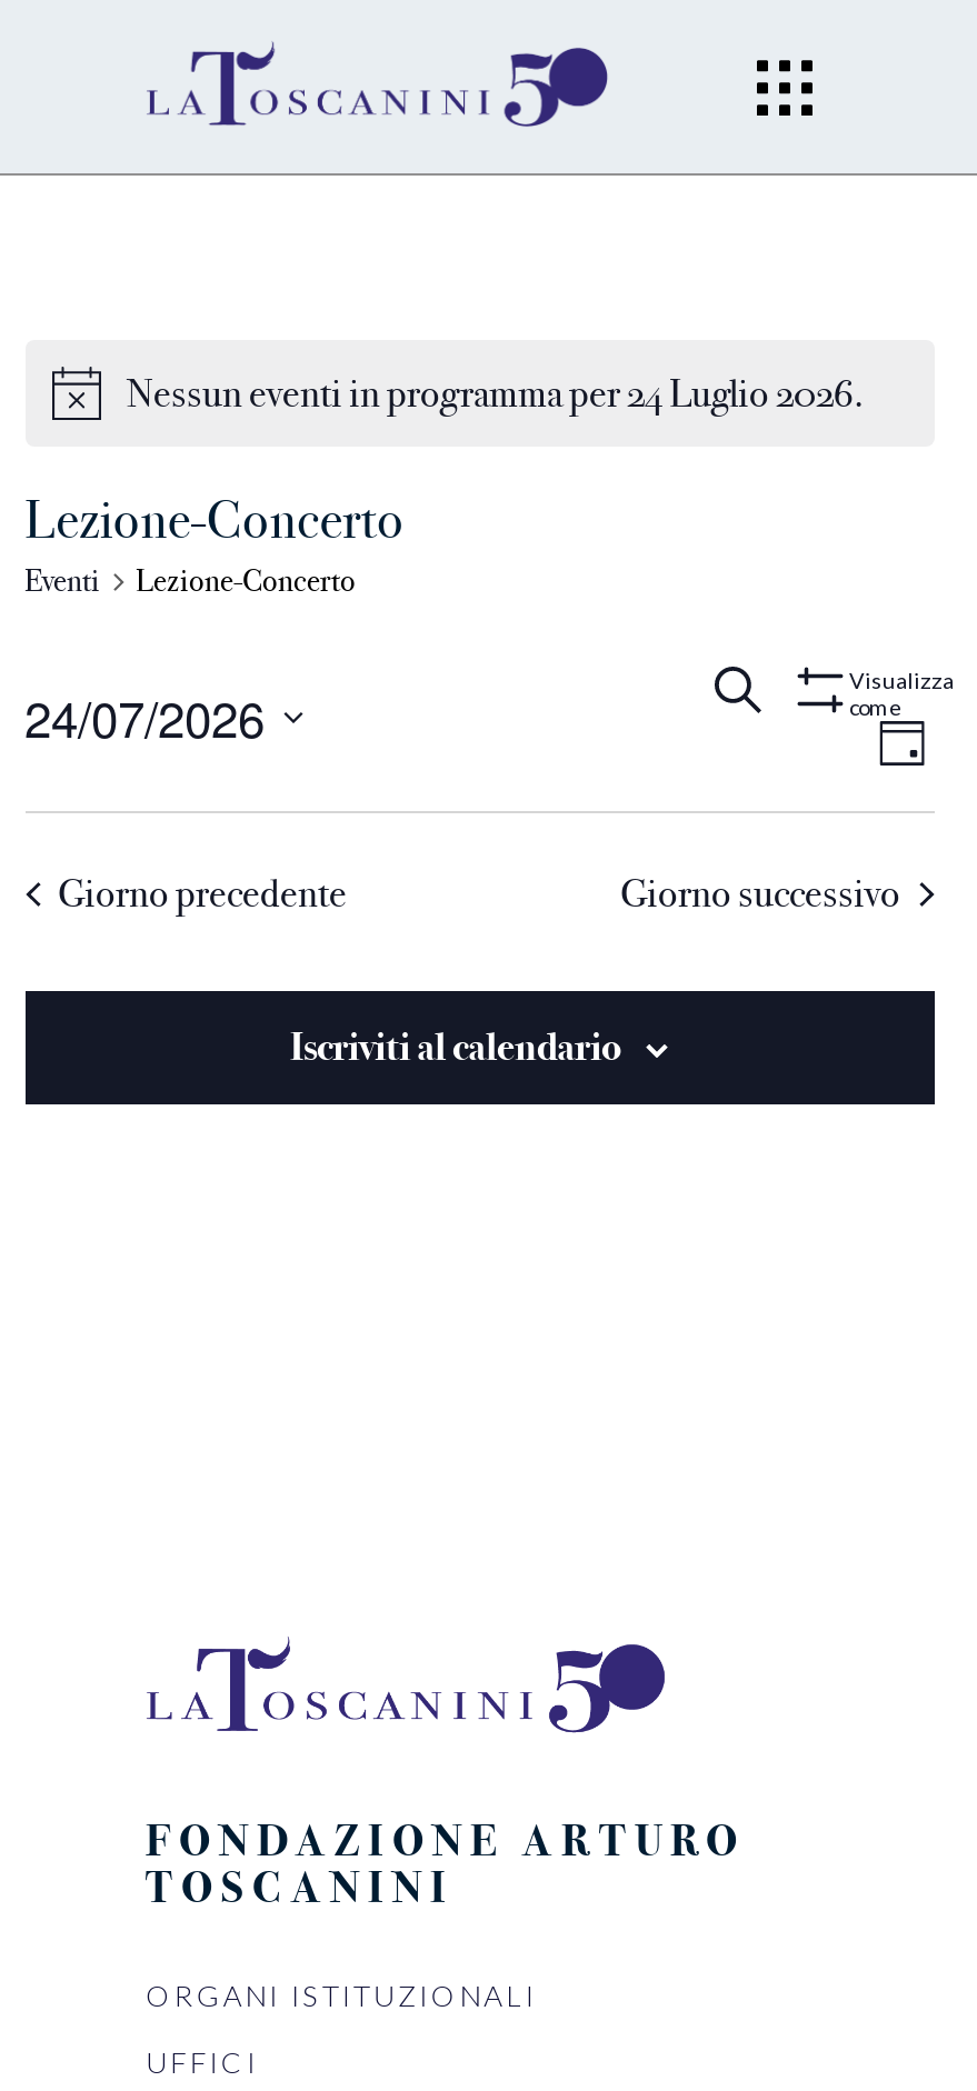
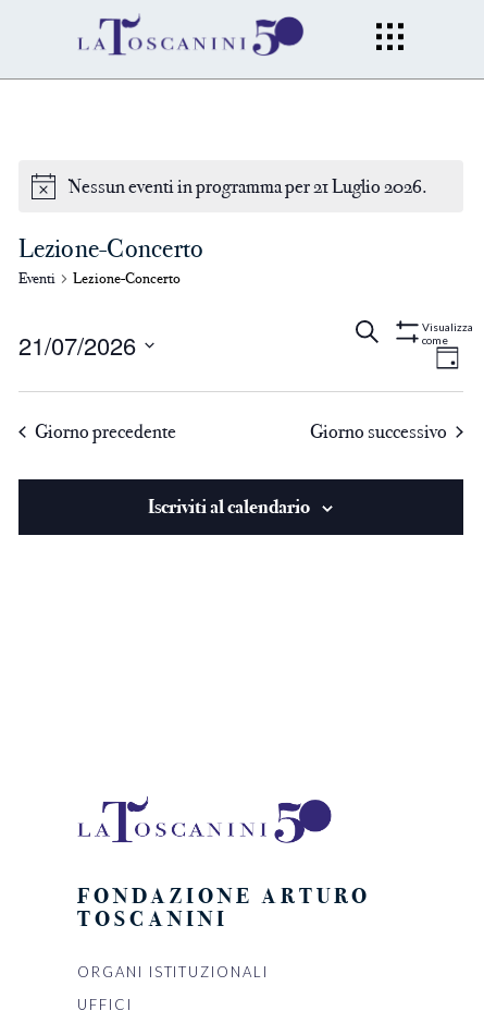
- Nessun eventi in programma per 24 Luglio 2026.
+ Nessun eventi in programma per 21 Luglio 2026.

- 24/07/2026
+ 21/07/2026
